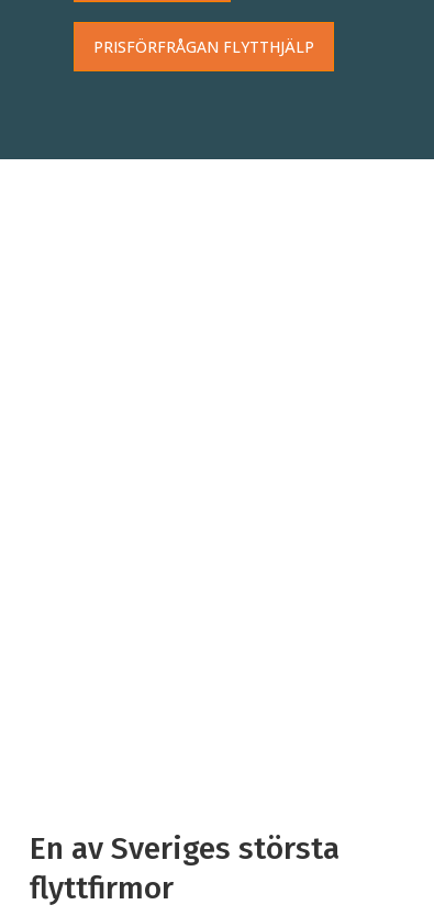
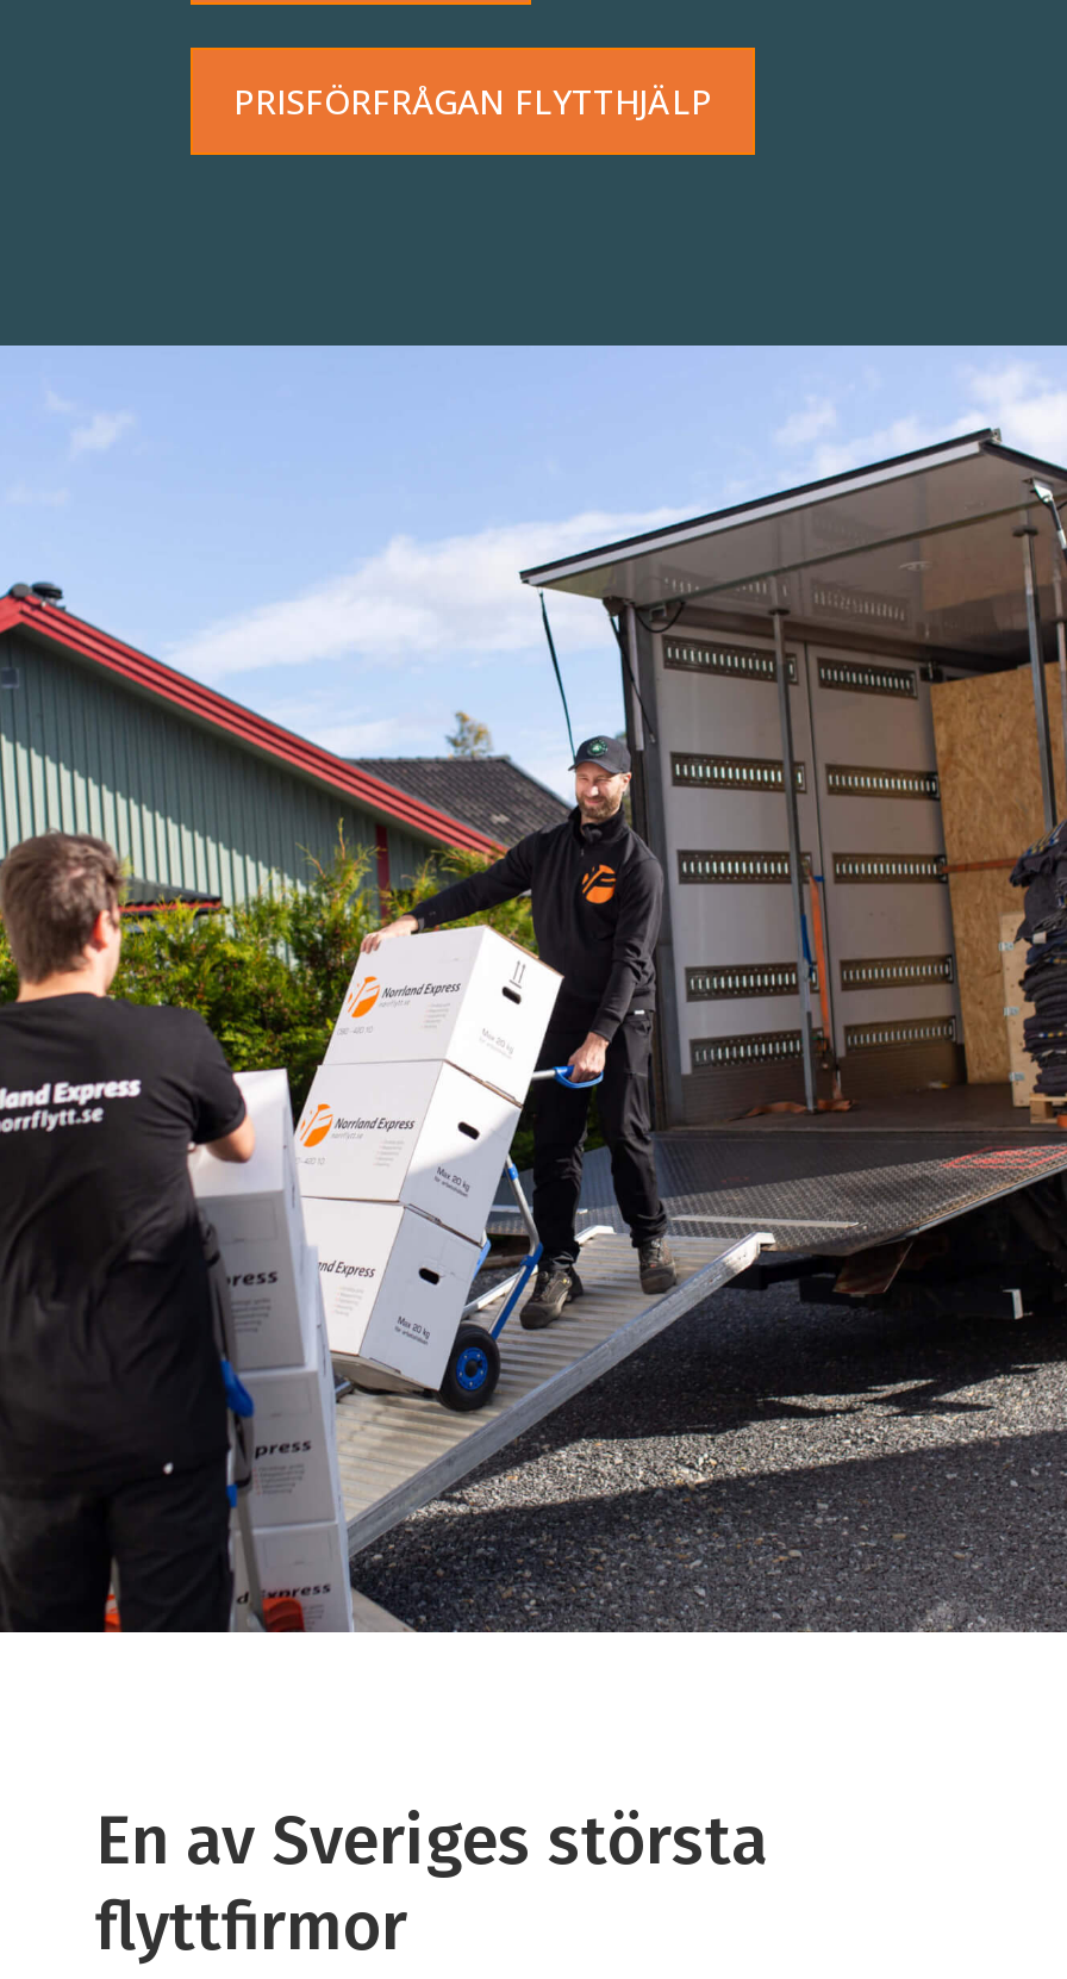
+ [image]
